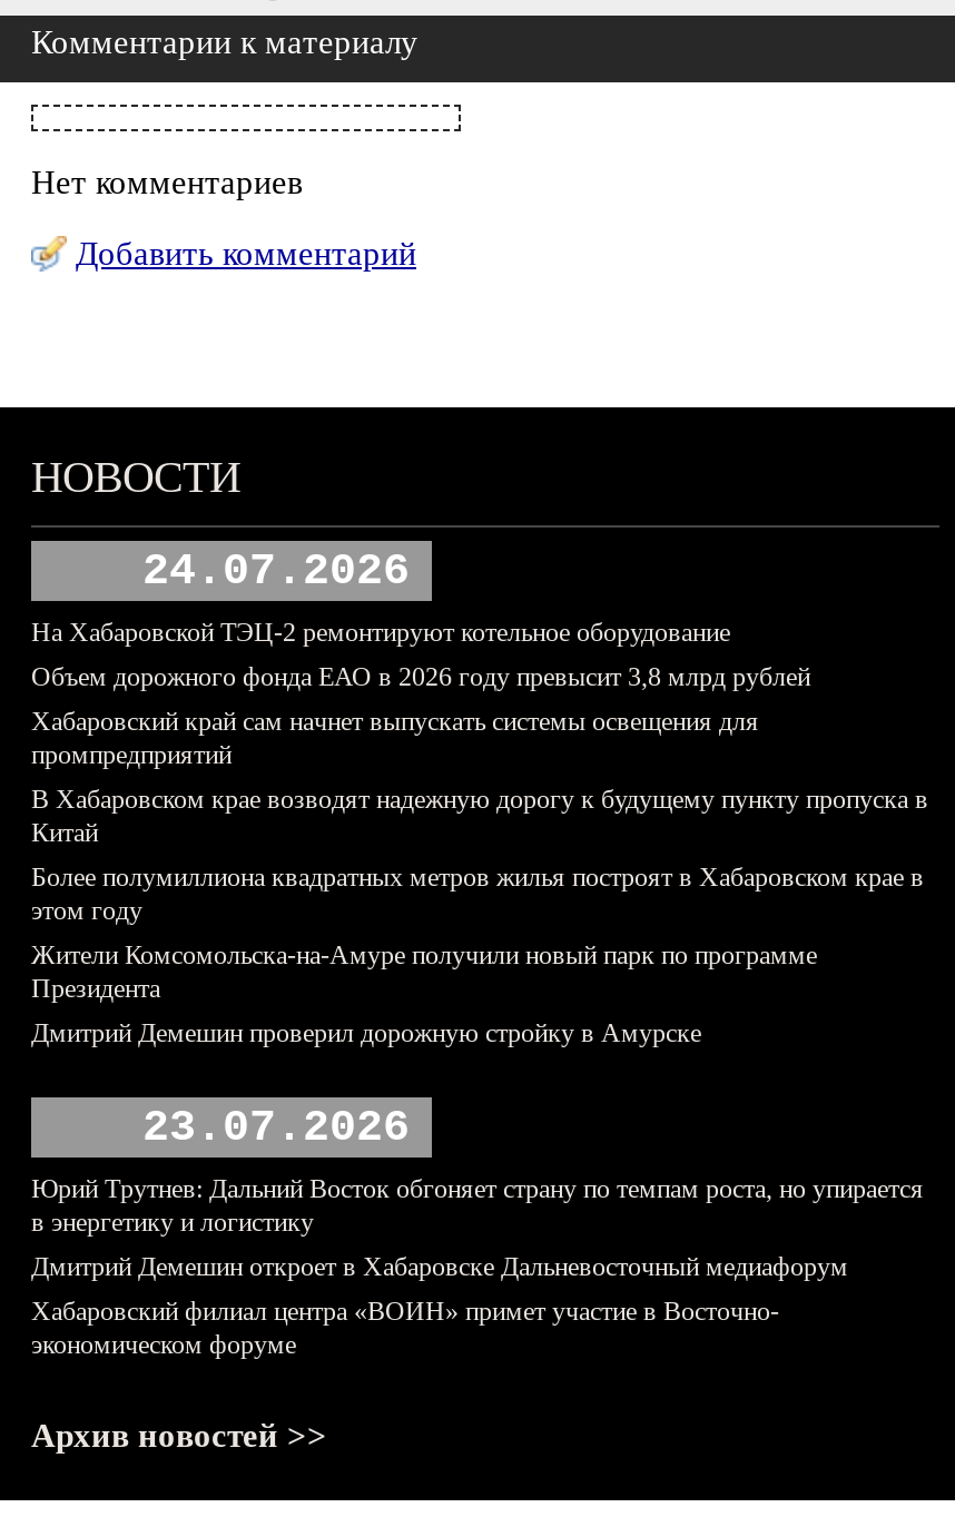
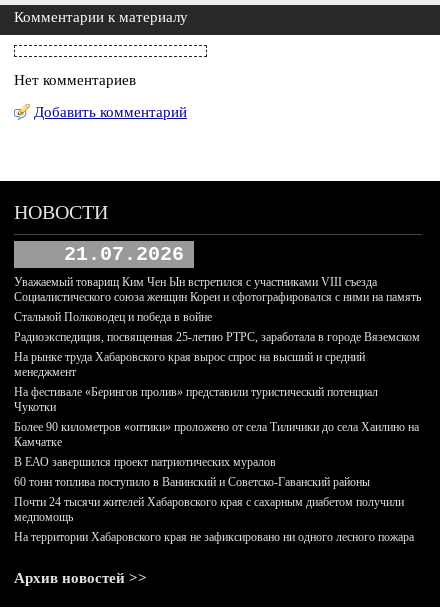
- 24.07.2026
- На Хабаровской ТЭЦ-2 ремонтируют котельное оборудование
- Объем дорожного фонда ЕАО в 2026 году превысит 3,8 млрд рублей
- Хабаровский край сам начнет выпускать системы освещения для
- промпредприятий
- В Хабаровском крае возводят надежную дорогу к будущему пункту пропуска в
- Китай
- Более полумиллиона квадратных метров жилья построят в Хабаровском крае в
- этом году
- Жители Комсомольска-на-Амуре получили новый парк по программе
- Президента
- Дмитрий Демешин проверил дорожную стройку в Амурске
- 23.07.2026
- Юрий Трутнев: Дальний Восток обгоняет страну по темпам роста, но упирается
- в энергетику и логистику
- Дмитрий Демешин откроет в Хабаровске Дальневосточный медиафорум
- Хабаровский филиал центра «ВОИН» примет участие в Восточно-
- экономическом форуме
+ 21.07.2026
+ Уважаемый товарищ Ким Чен Ын встретился с участниками VIII съезда
+ Социалистического союза женщин Кореи и сфотографировался с ними на память
+ Стальной Полководец и победа в войне
+ Радиоэкспедиция, посвященная 25-летию РТРС, заработала в городе Вяземском
+ На рынке труда Хабаровского края вырос спрос на высший и средний
+ менеджмент
+ На фестивале «Берингов пролив» представили туристический потенциал
+ Чукотки
+ Более 90 километров «оптики» проложено от села Тиличики до села Хаилино на
+ Камчатке
+ В ЕАО завершился проект патриотических муралов
+ 60 тонн топлива поступило в Ванинский и Советско-Гаванский районы
+ Почти 24 тысячи жителей Хабаровского края с сахарным диабетом получили
+ медпомощь
+ На территории Хабаровского края не зафиксировано ни одного лесного пожара
